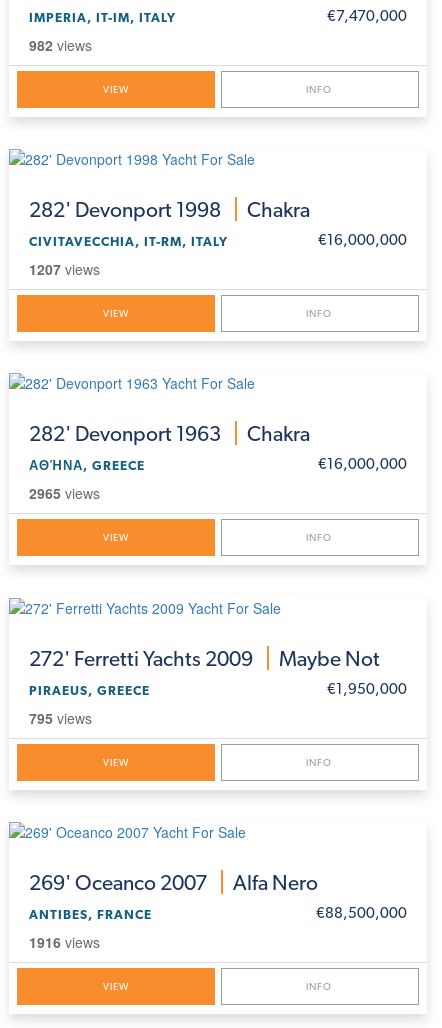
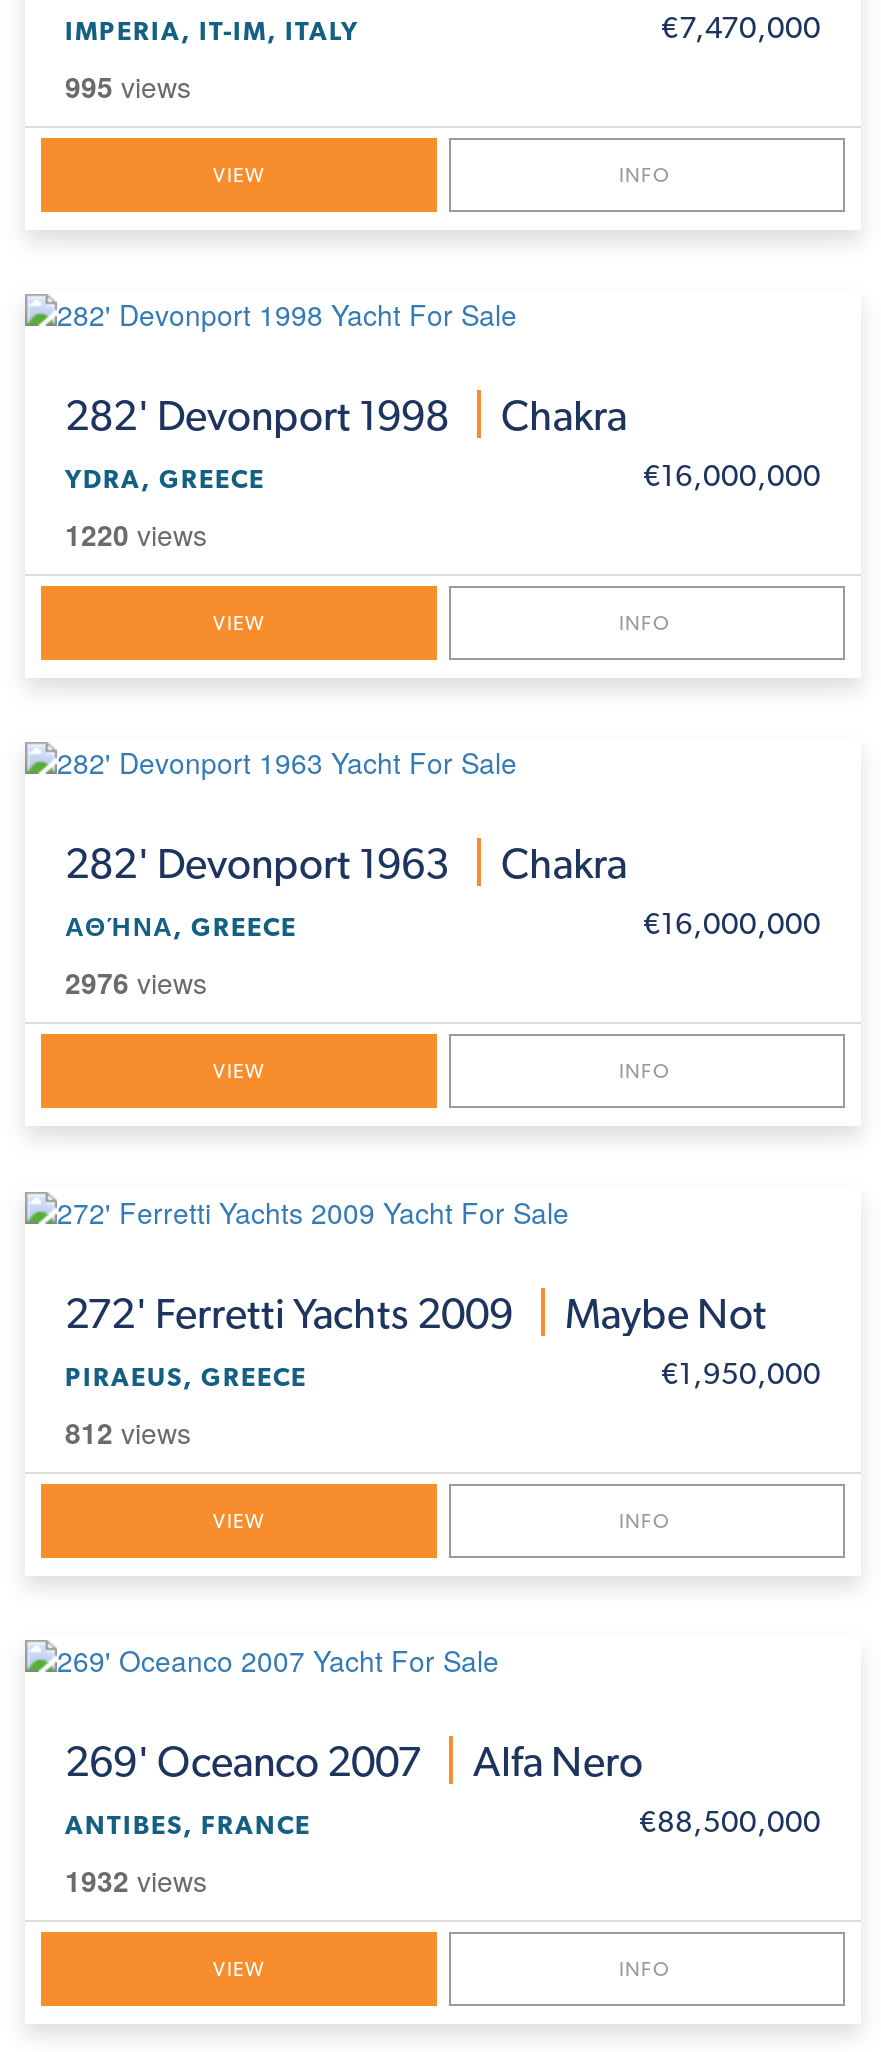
- 982 views
+ 995 views

- CIVITAVECCHIA, IT-RM, ITALY
+ YDRA, GREECE

- 1207 views
+ 1220 views

- 2965 views
+ 2976 views

- 795 views
+ 812 views

- 1916 views
+ 1932 views
